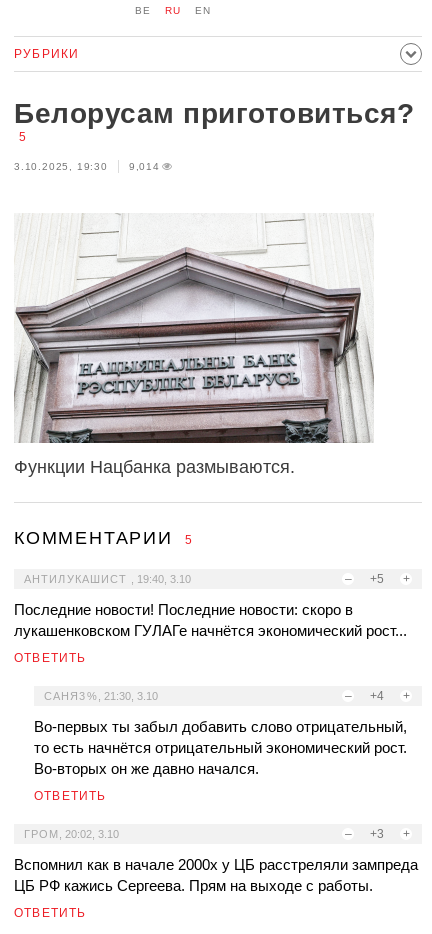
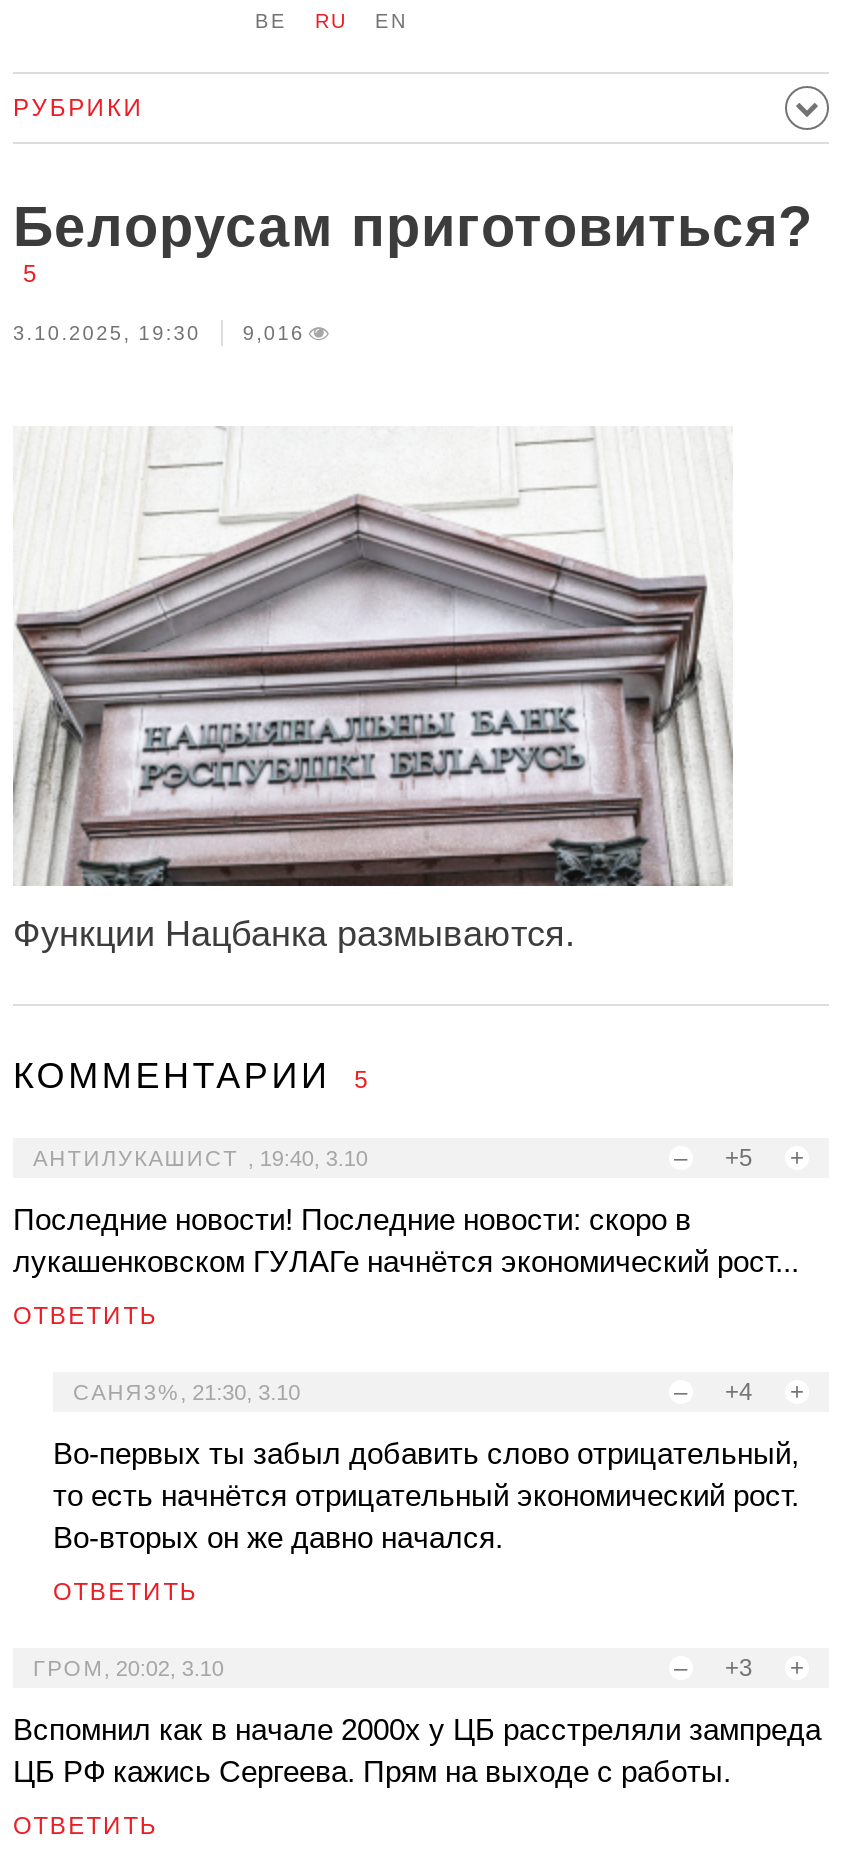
- 3.10.2025, 19:30 9,014
+ 3.10.2025, 19:30 9,016
